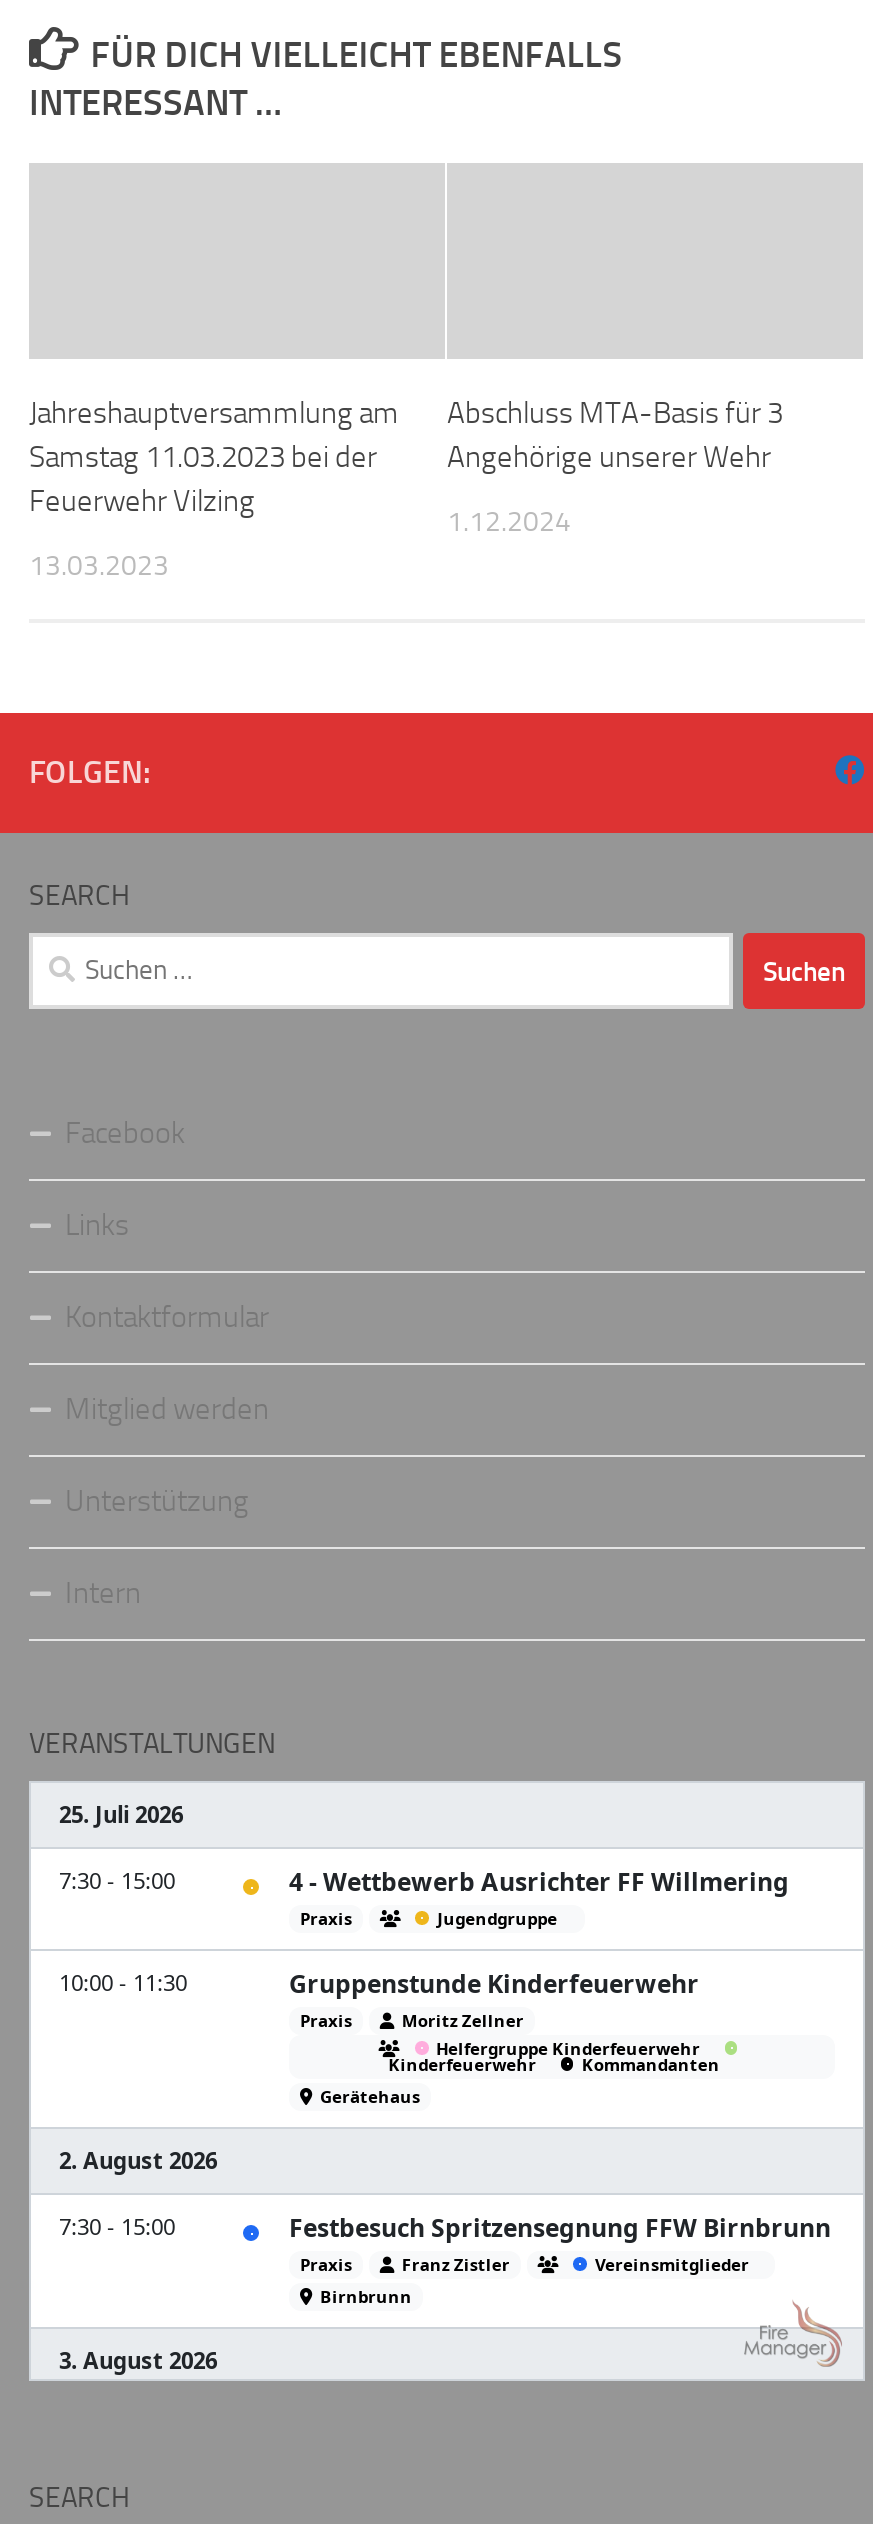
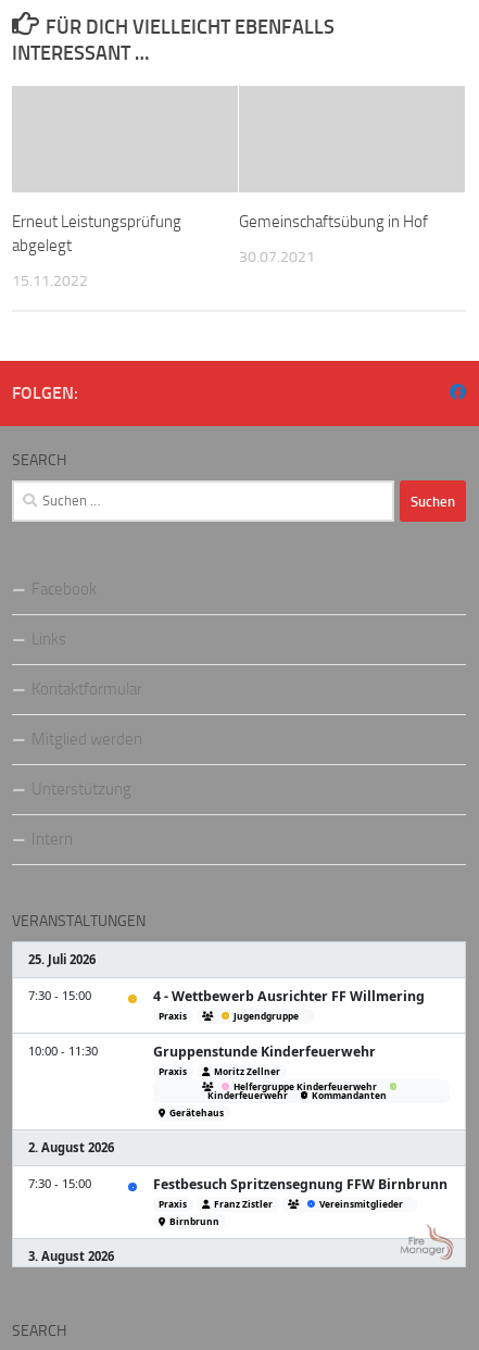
- Jahreshauptversammlung am
- Samstag 11.03.2023 bei der
- Feuerwehr Vilzing
+ Erneut Leistungsprüfung
+ abgelegt

- Abschluss MTA-Basis für 3
- Angehörige unserer Wehr
+ Gemeinschaftsübung in Hof

- 1.12.2024
+ 30.07.2021

- 13.03.2023
+ 15.11.2022
